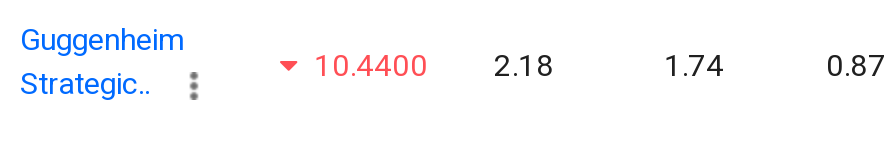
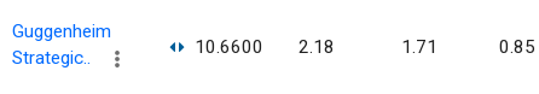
- 10.4400 2.18
+ 10.6600 2.18

- 1.74
+ 1.71

- 0.87
+ 0.85
